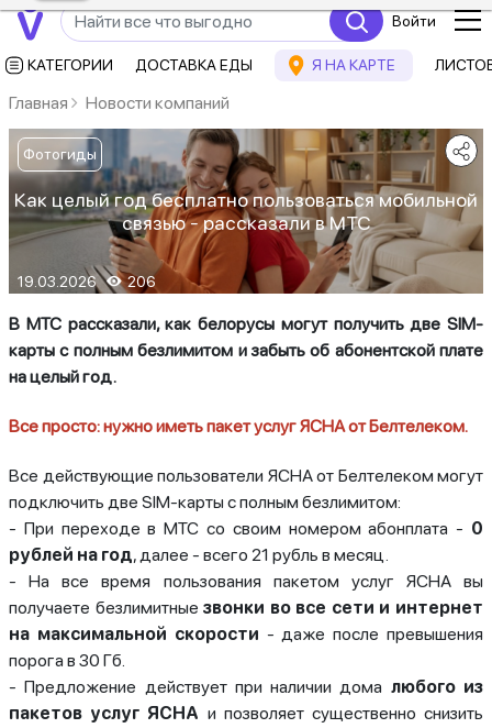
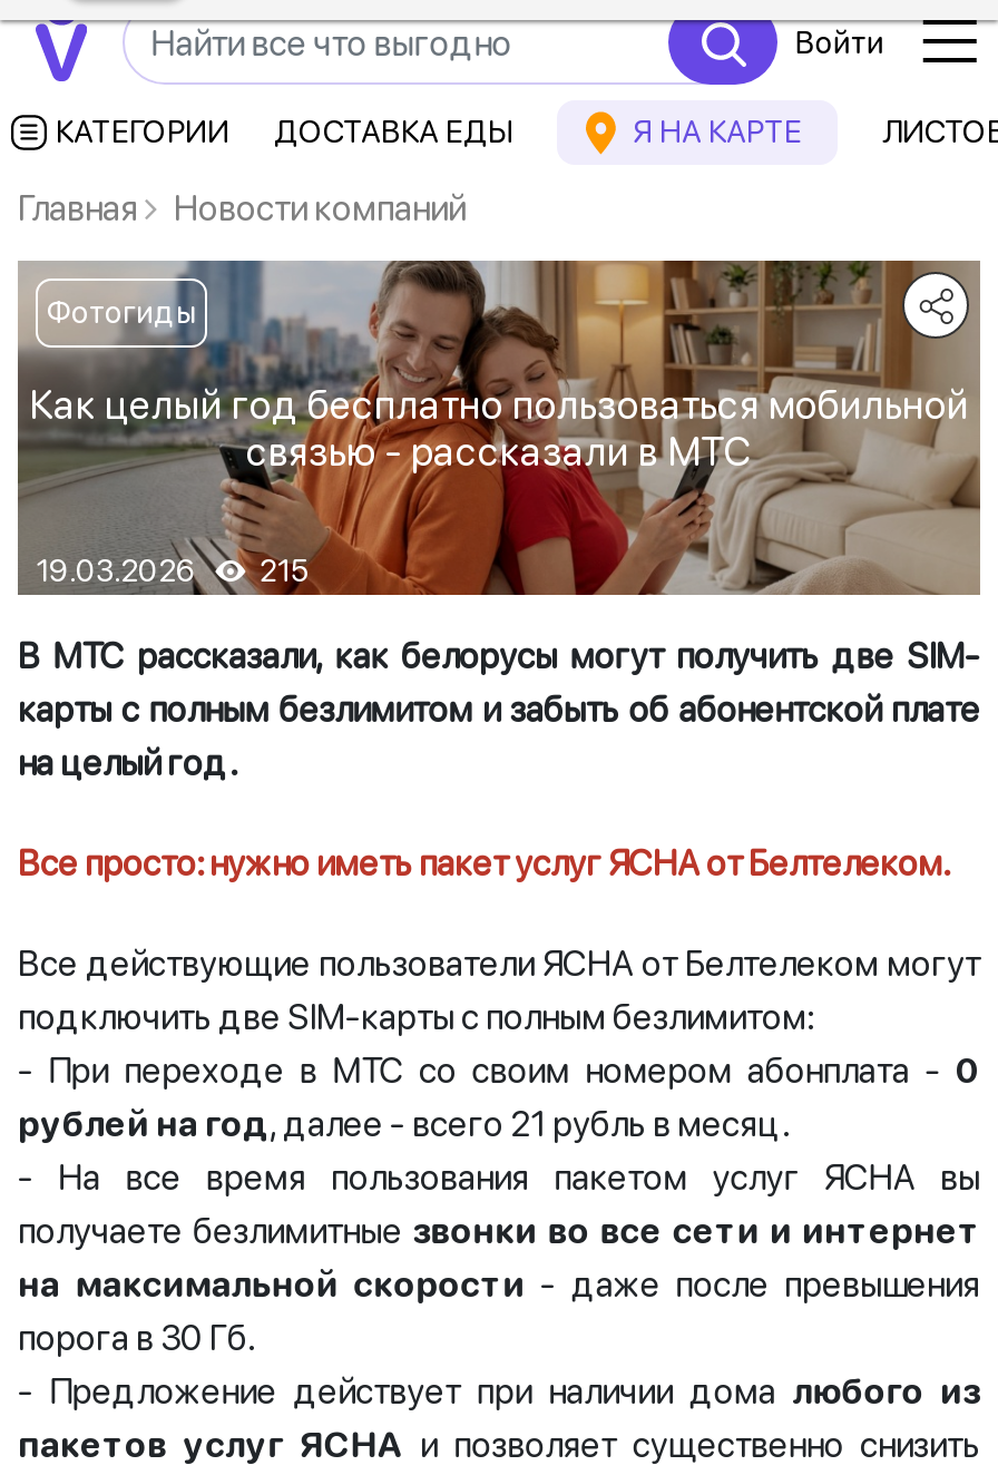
- 19.03.2026 206
+ 19.03.2026 215
